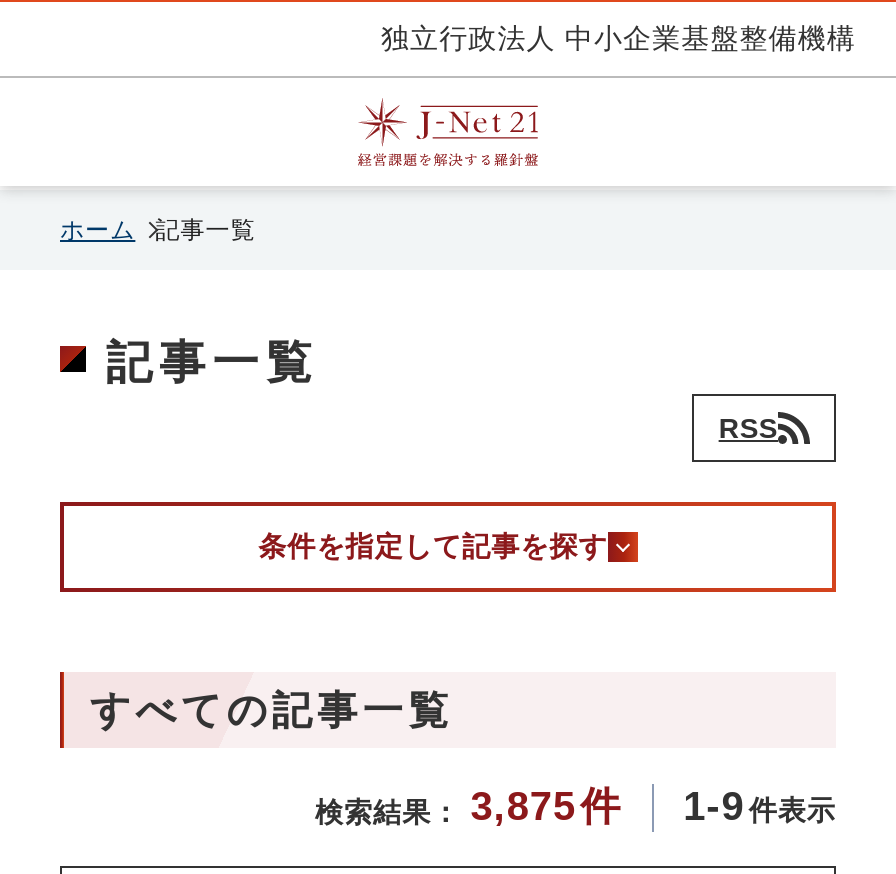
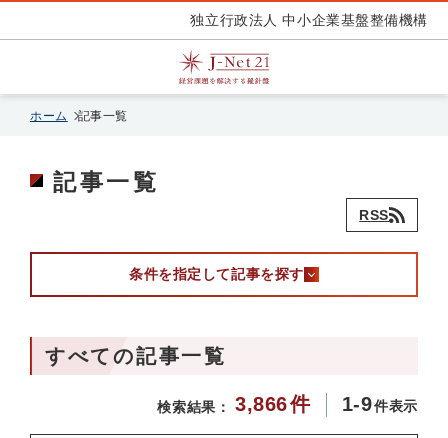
- 検索結果： 3,875 件 1-9 件表示
+ 検索結果： 3,866 件 1-9 件表示
